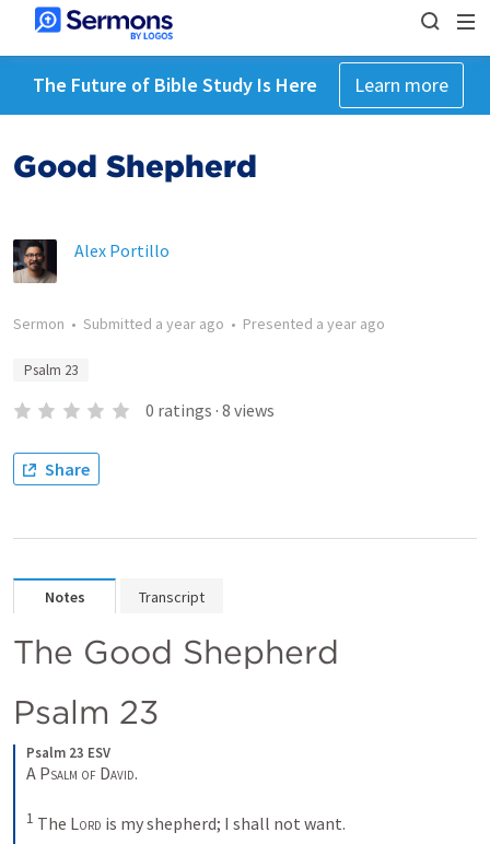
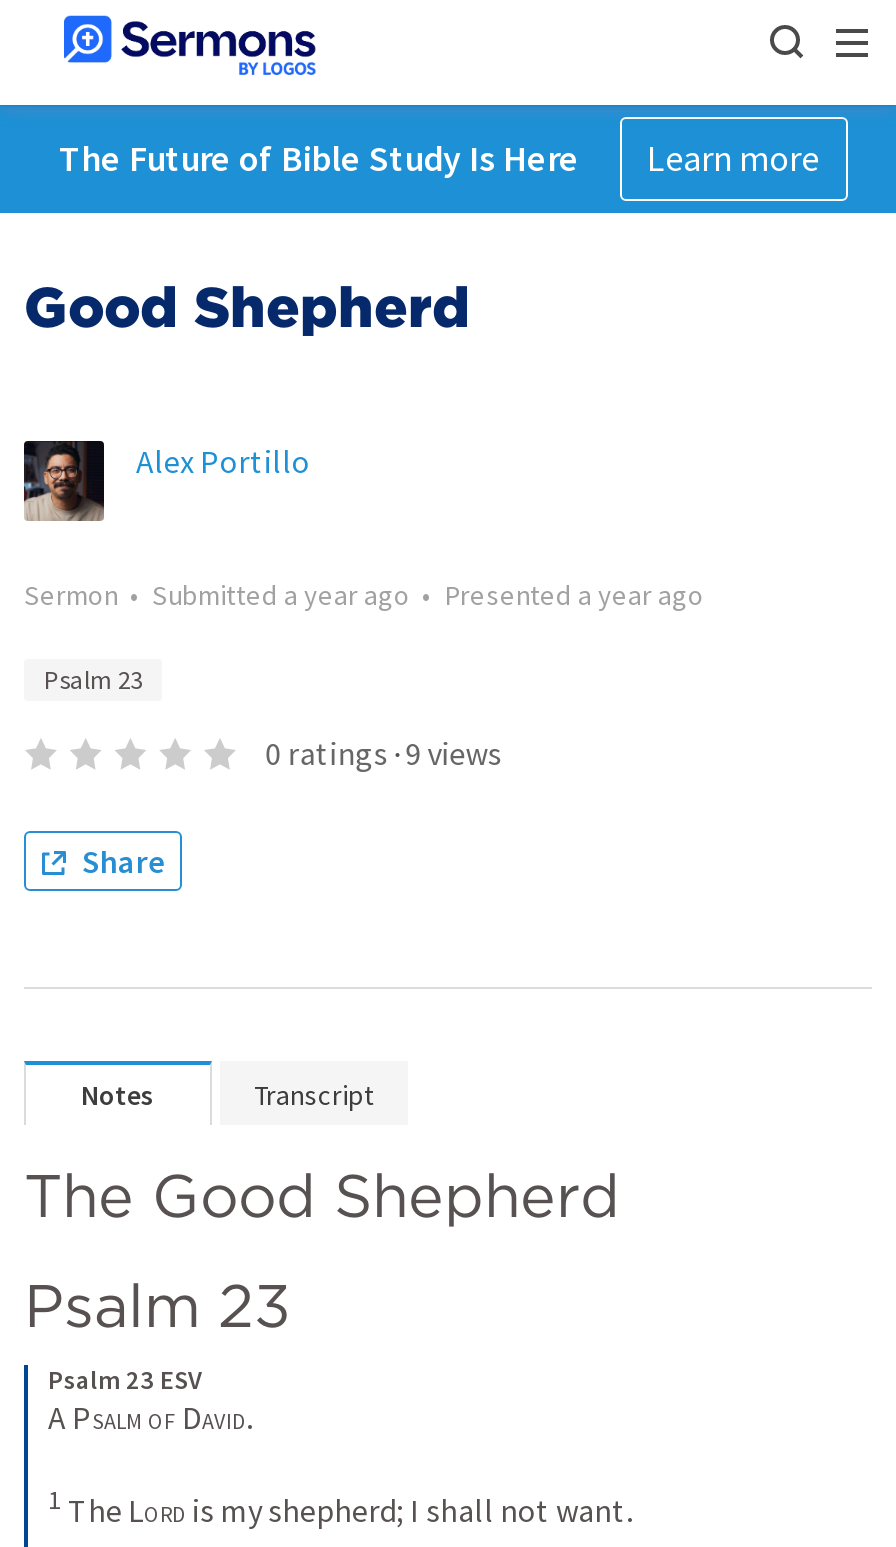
- 0 ratings · 8 views
+ 0 ratings · 9 views
